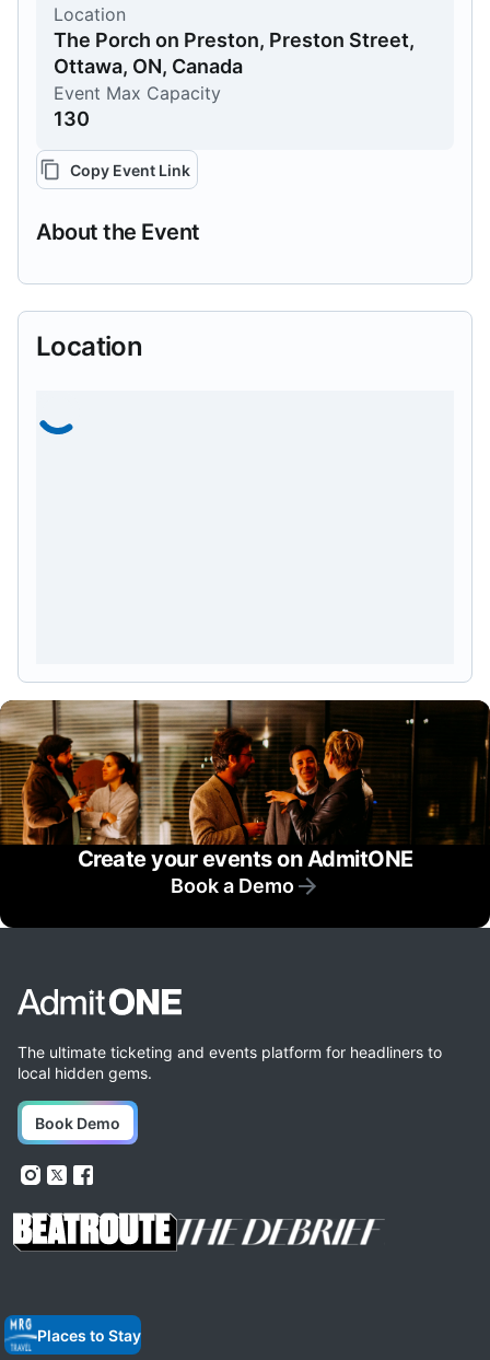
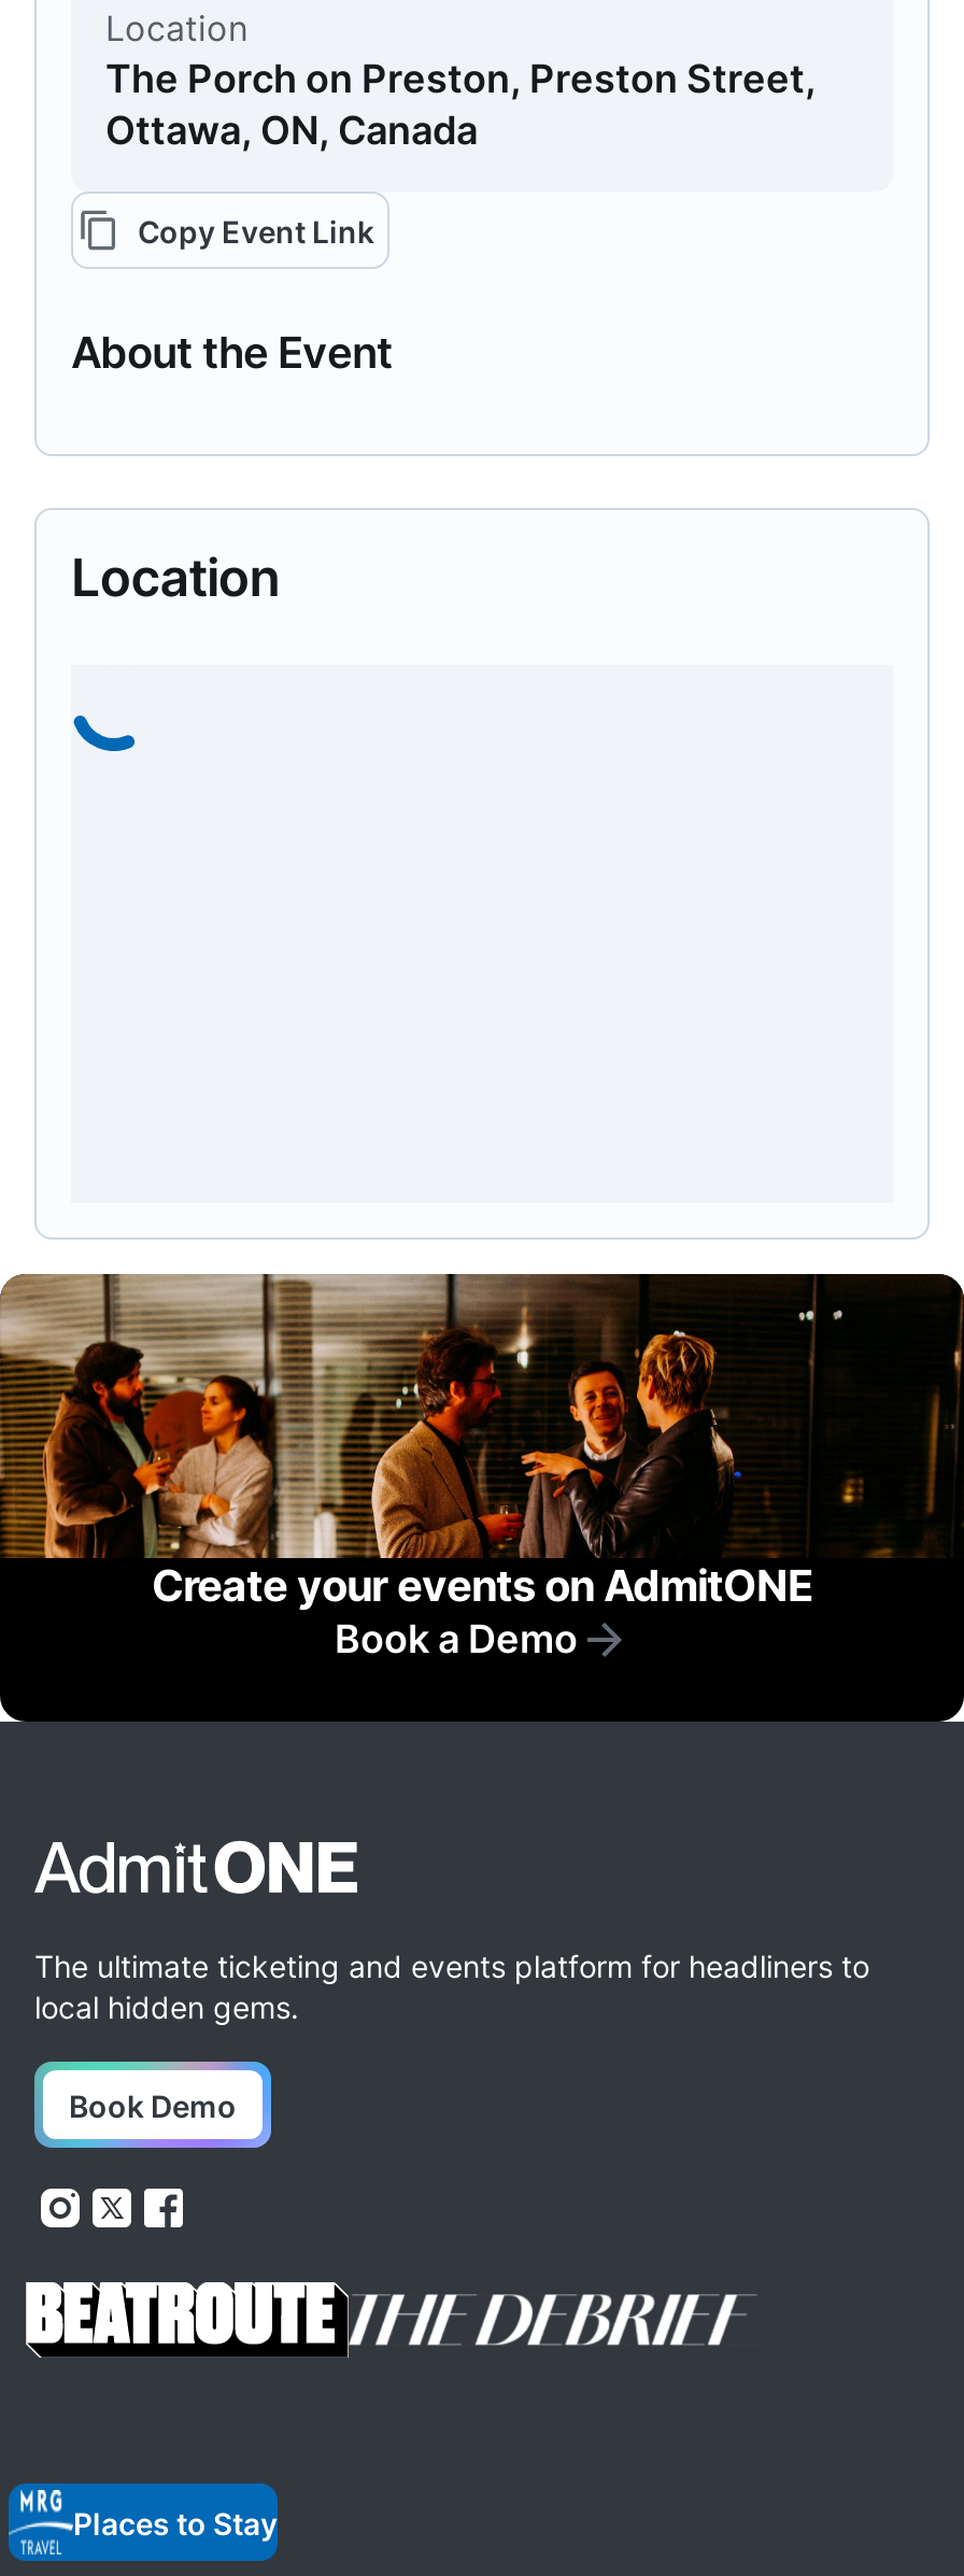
- Event Max Capacity
- 130
